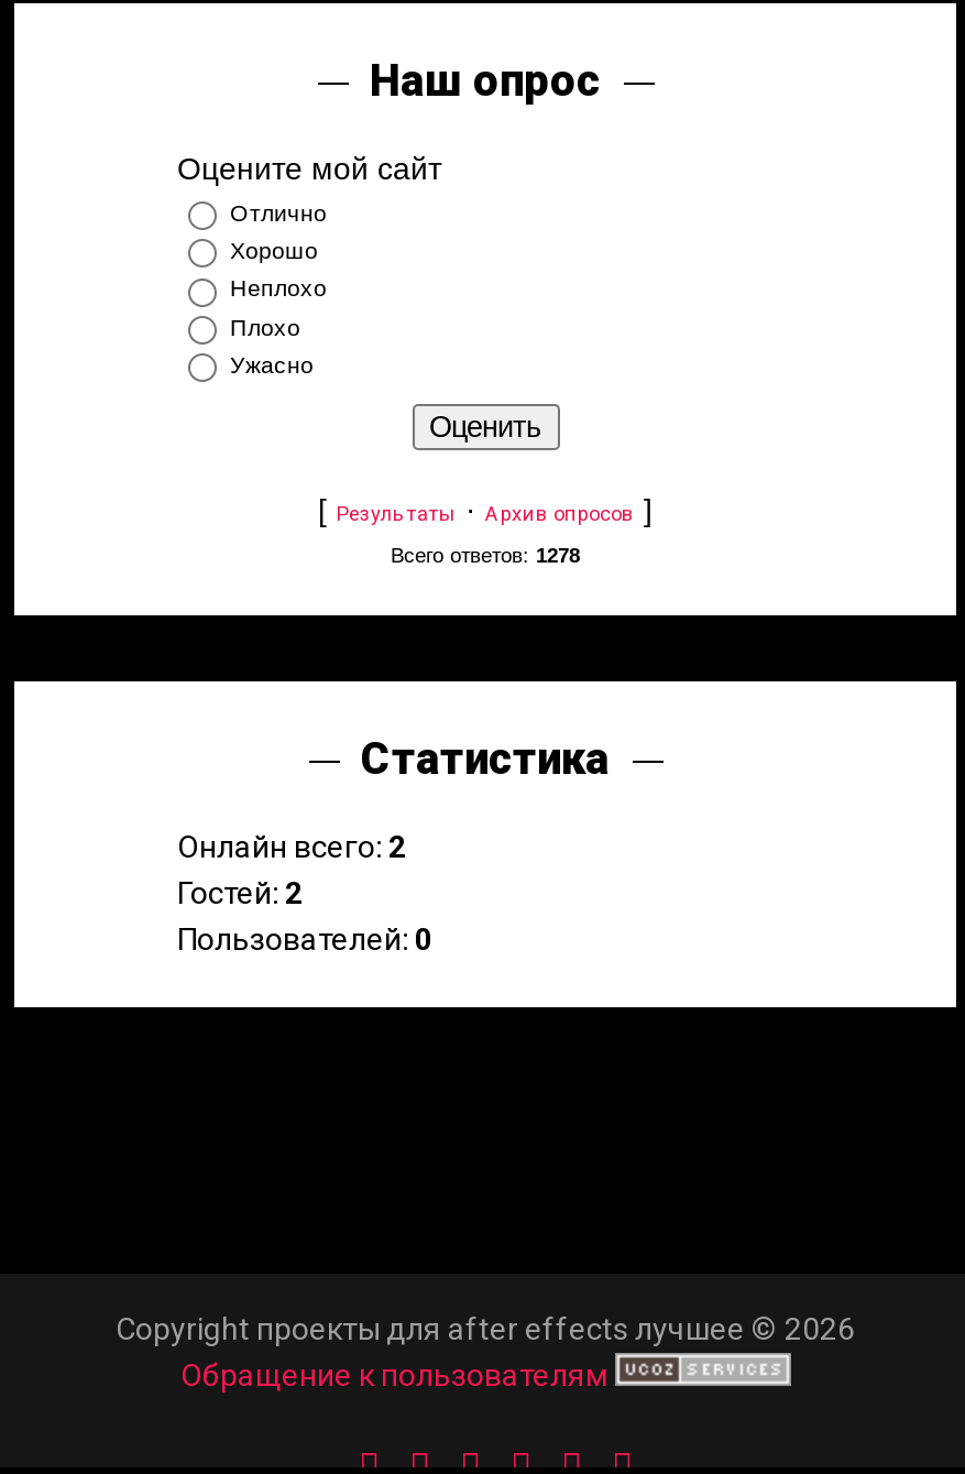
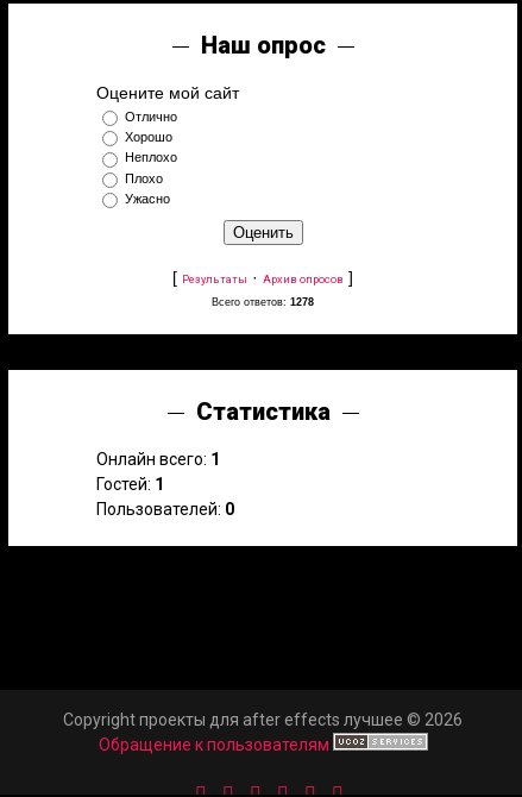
- Онлайн всего: 2
+ Онлайн всего: 1

- Гостей: 2
+ Гостей: 1
